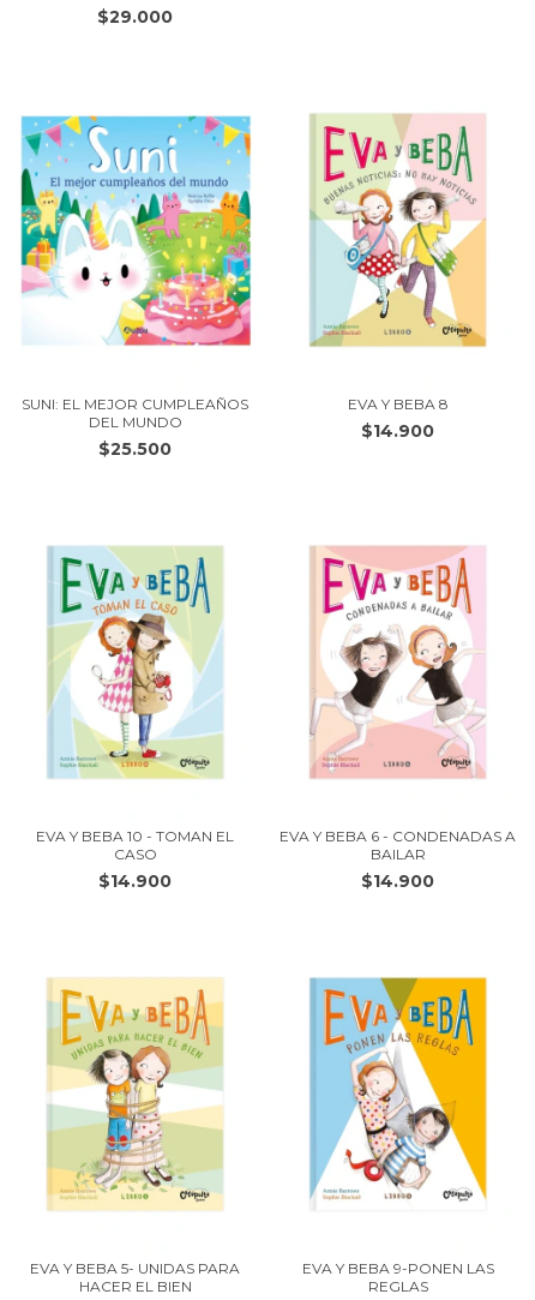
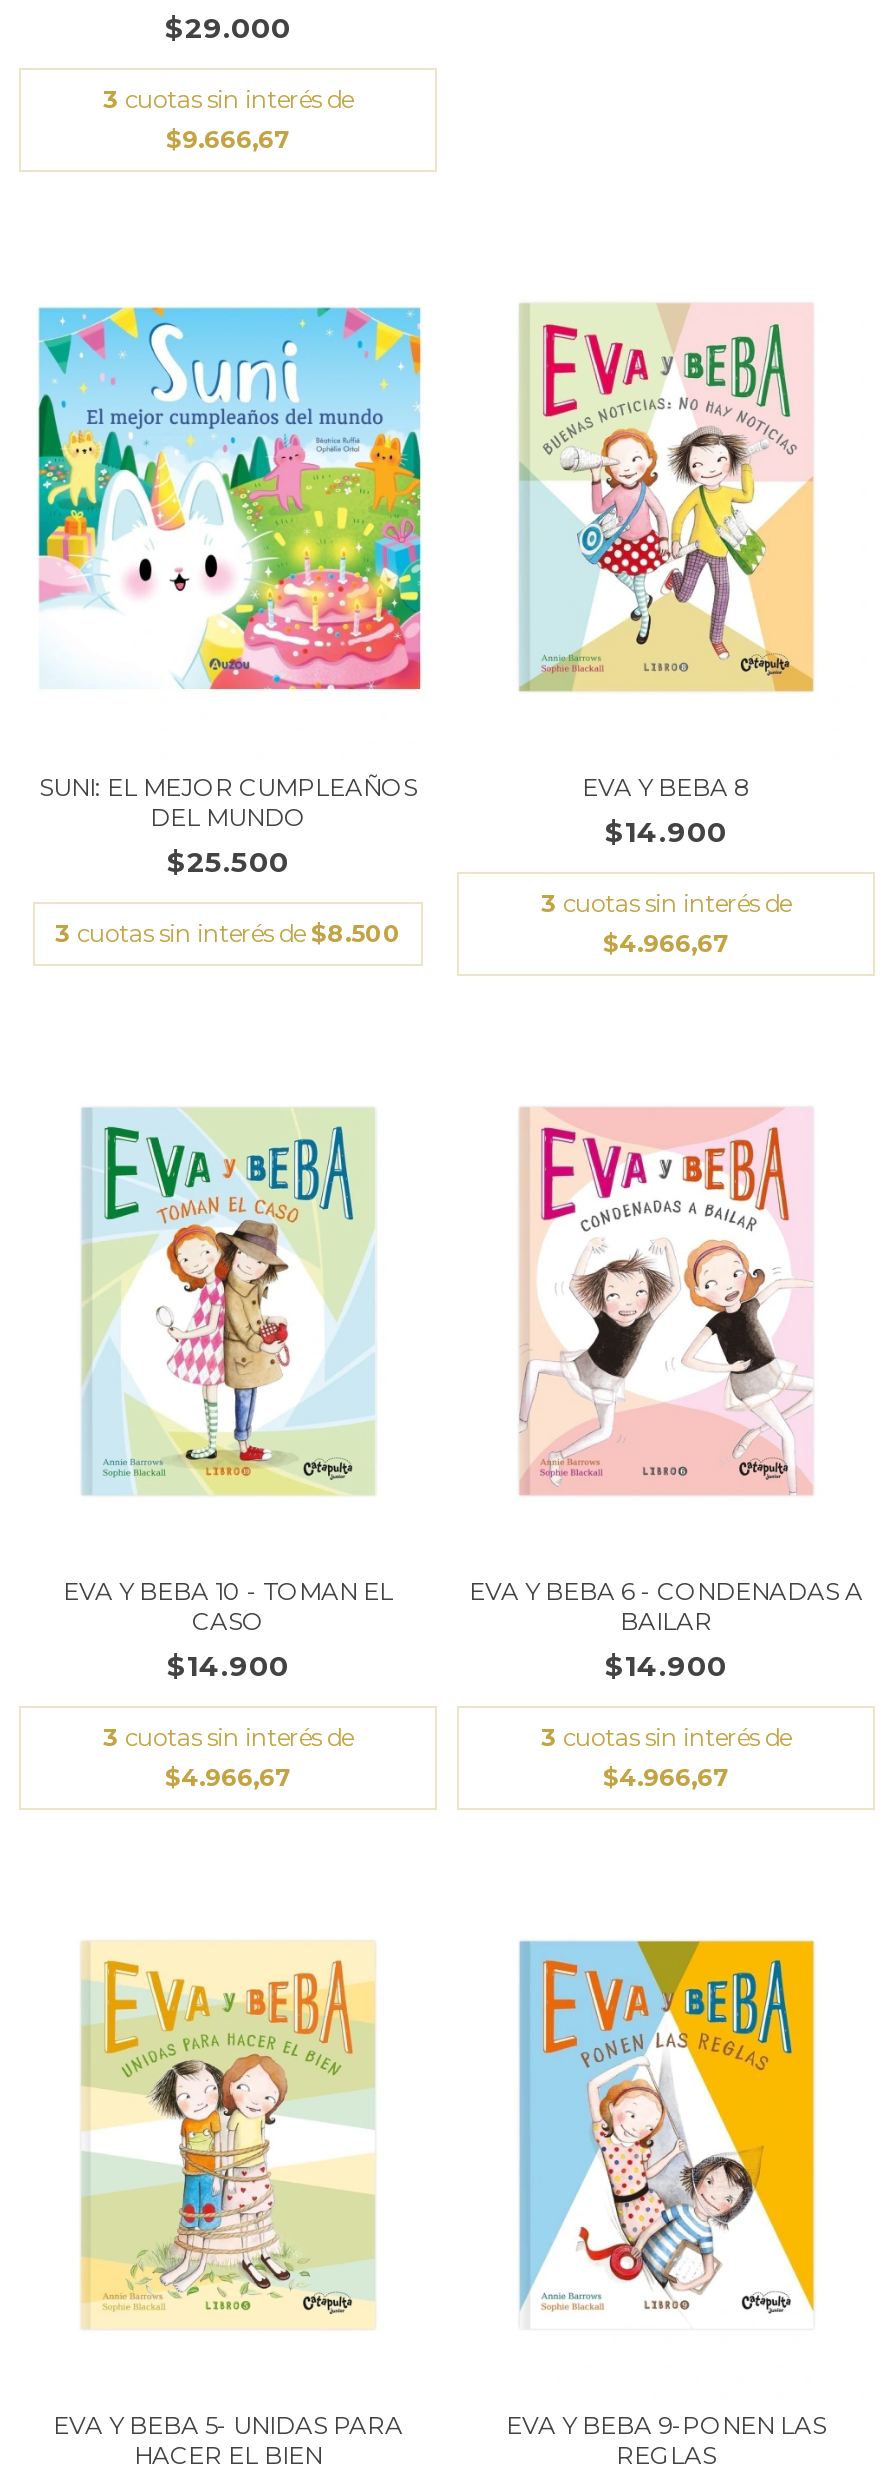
+ 3 cuotas sin interés de
+ $9.666,67

+ 3 cuotas sin interés de $8.500

+ 3 cuotas sin interés de
+ $4.966,67

+ 3 cuotas sin interés de
+ $4.966,67

+ 3 cuotas sin interés de
+ $4.966,67
